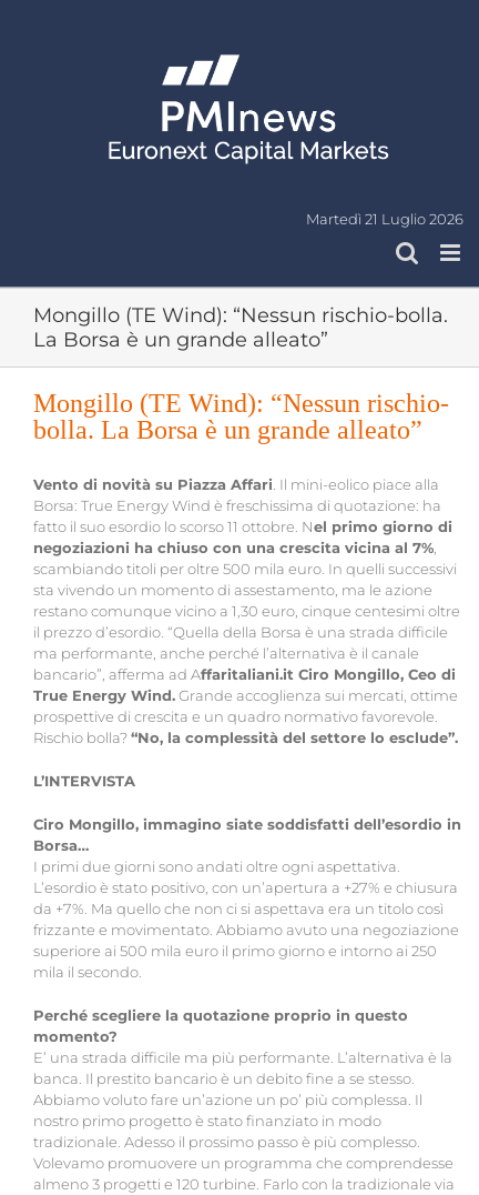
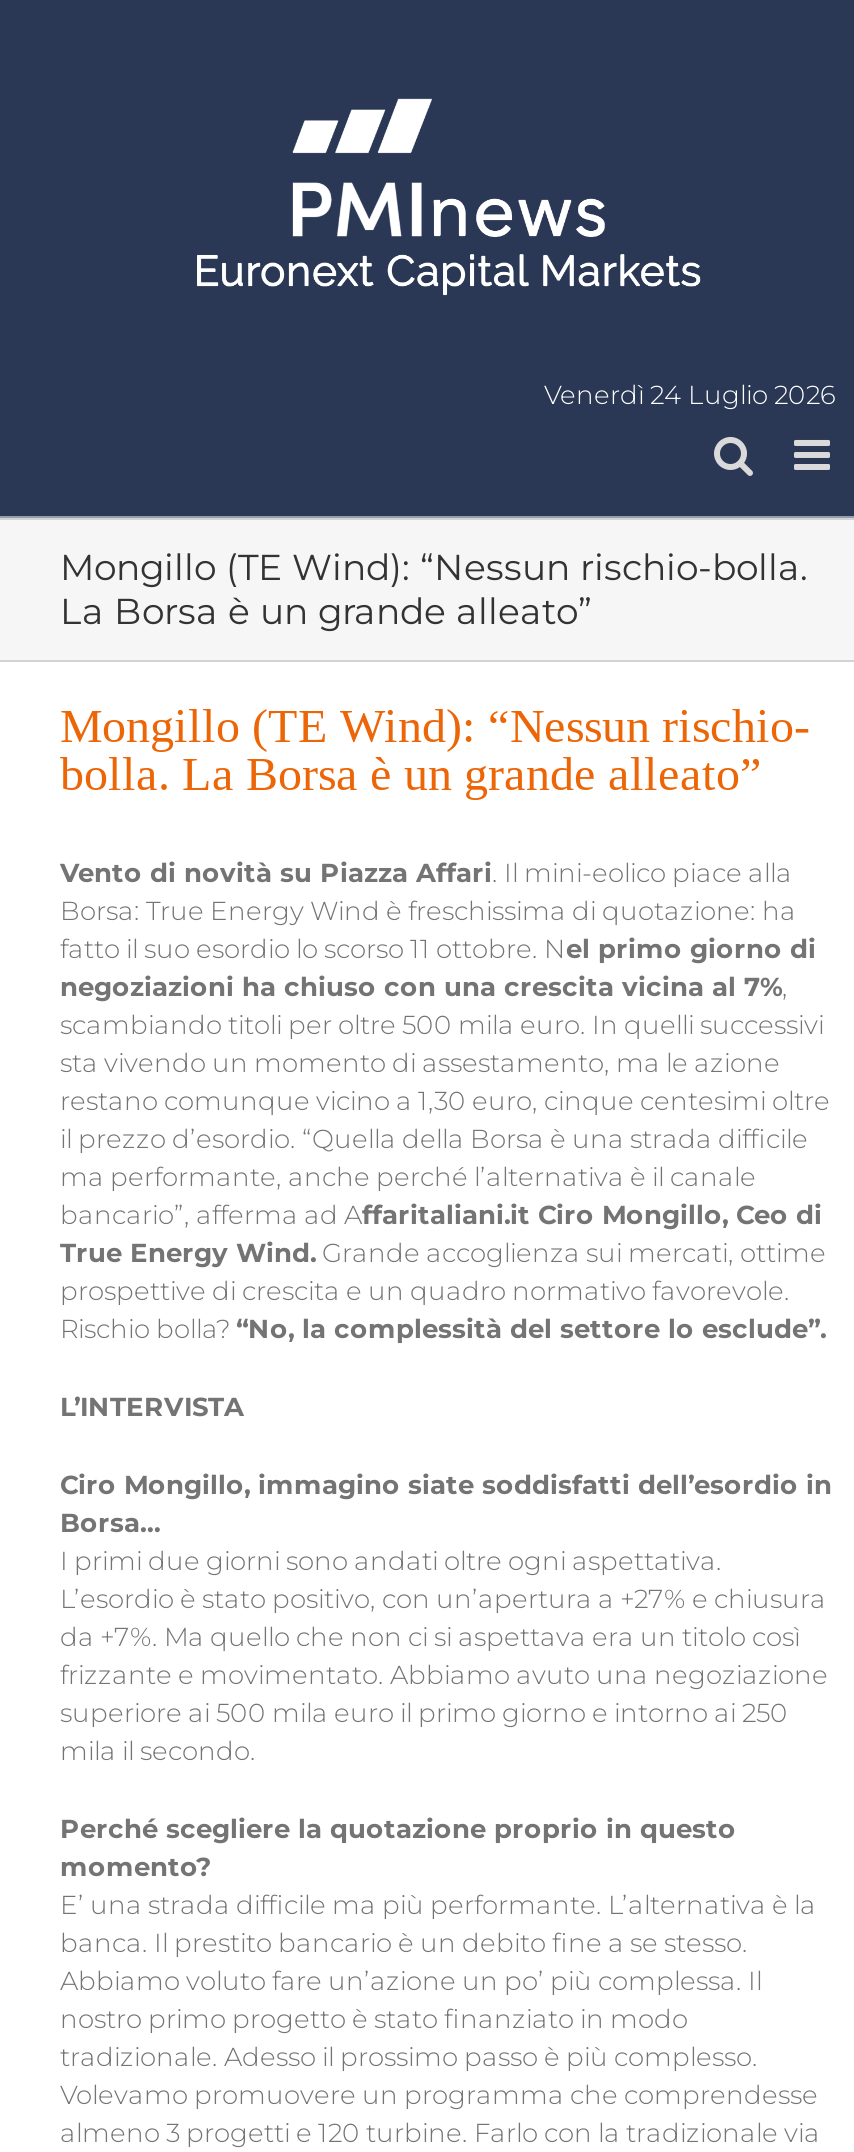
- Martedì 21 Luglio 2026
+ Venerdì 24 Luglio 2026
